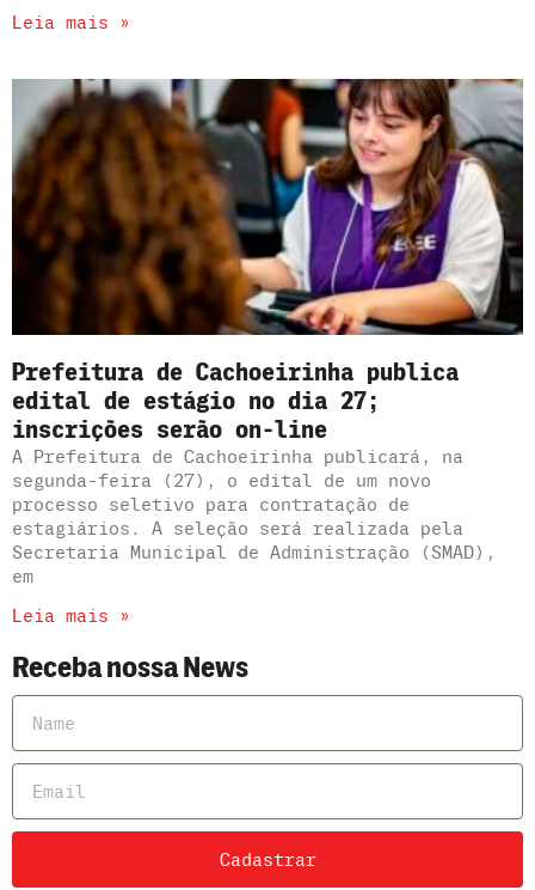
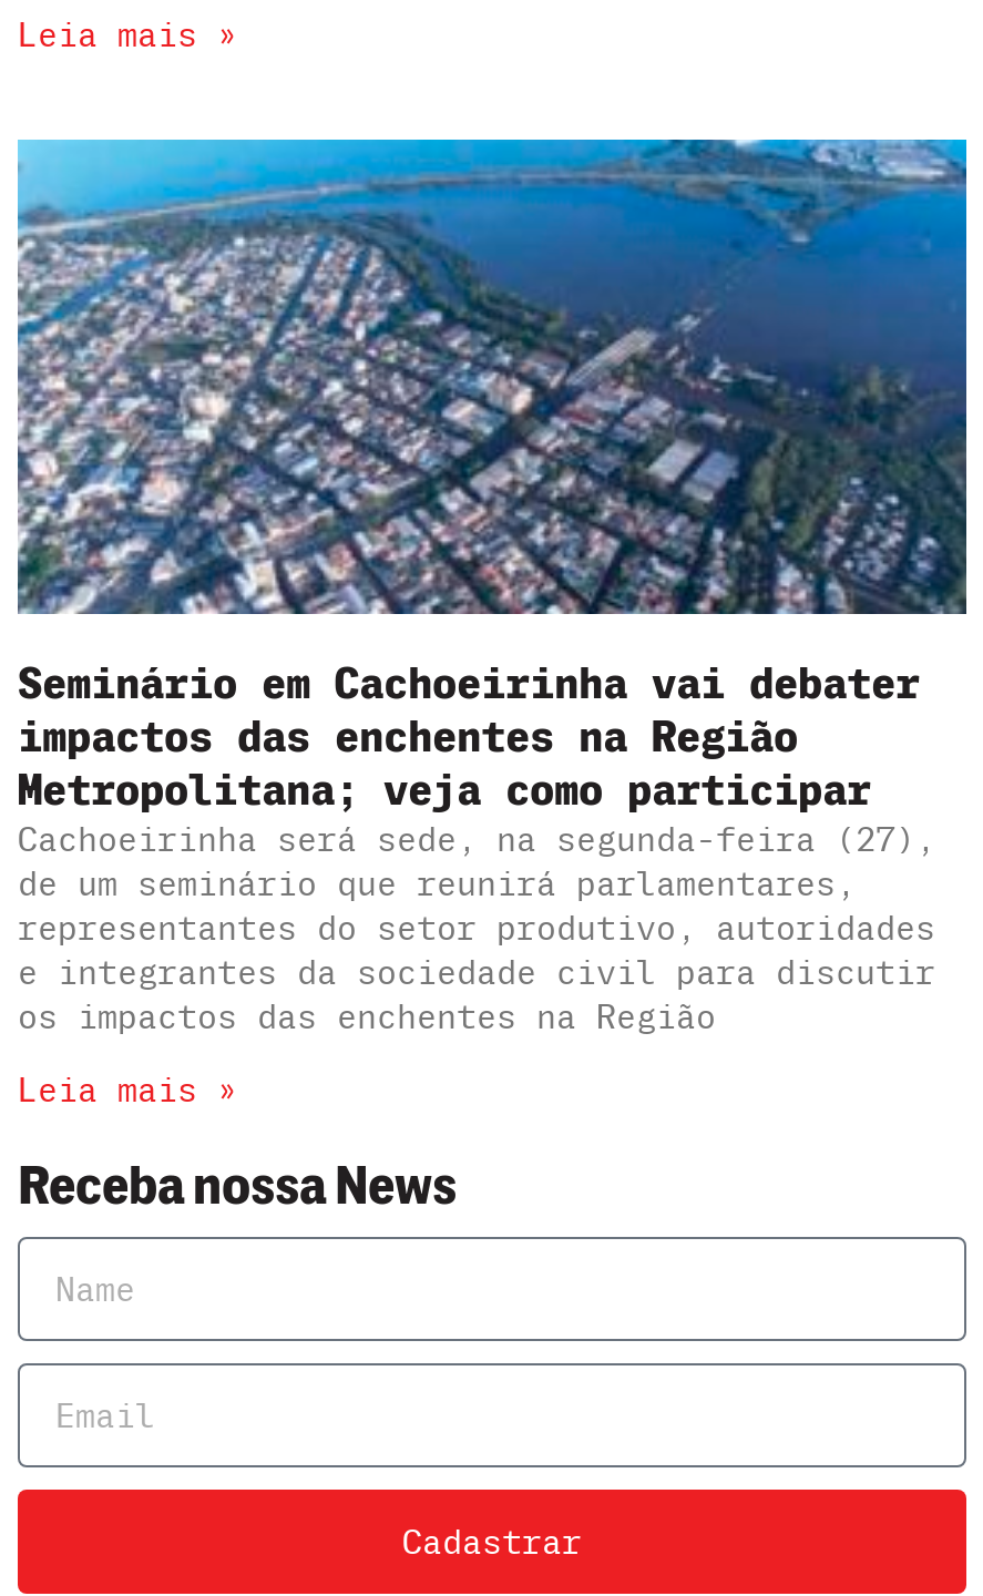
- [image]
- Prefeitura de Cachoeirinha publica
- edital de estágio no dia 27;
- inscrições serão on-line
- A Prefeitura de Cachoeirinha publicará, na
- segunda-feira (27), o edital de um novo
- processo seletivo para contratação de
- estagiários. A seleção será realizada pela
- Secretaria Municipal de Administração (SMAD),
- em
+ [image]
+ Seminário em Cachoeirinha vai debater
+ impactos das enchentes na Região
+ Metropolitana; veja como participar
+ Cachoeirinha será sede, na segunda-feira (27),
+ de um seminário que reunirá parlamentares,
+ representantes do setor produtivo, autoridades
+ e integrantes da sociedade civil para discutir
+ os impactos das enchentes na Região
